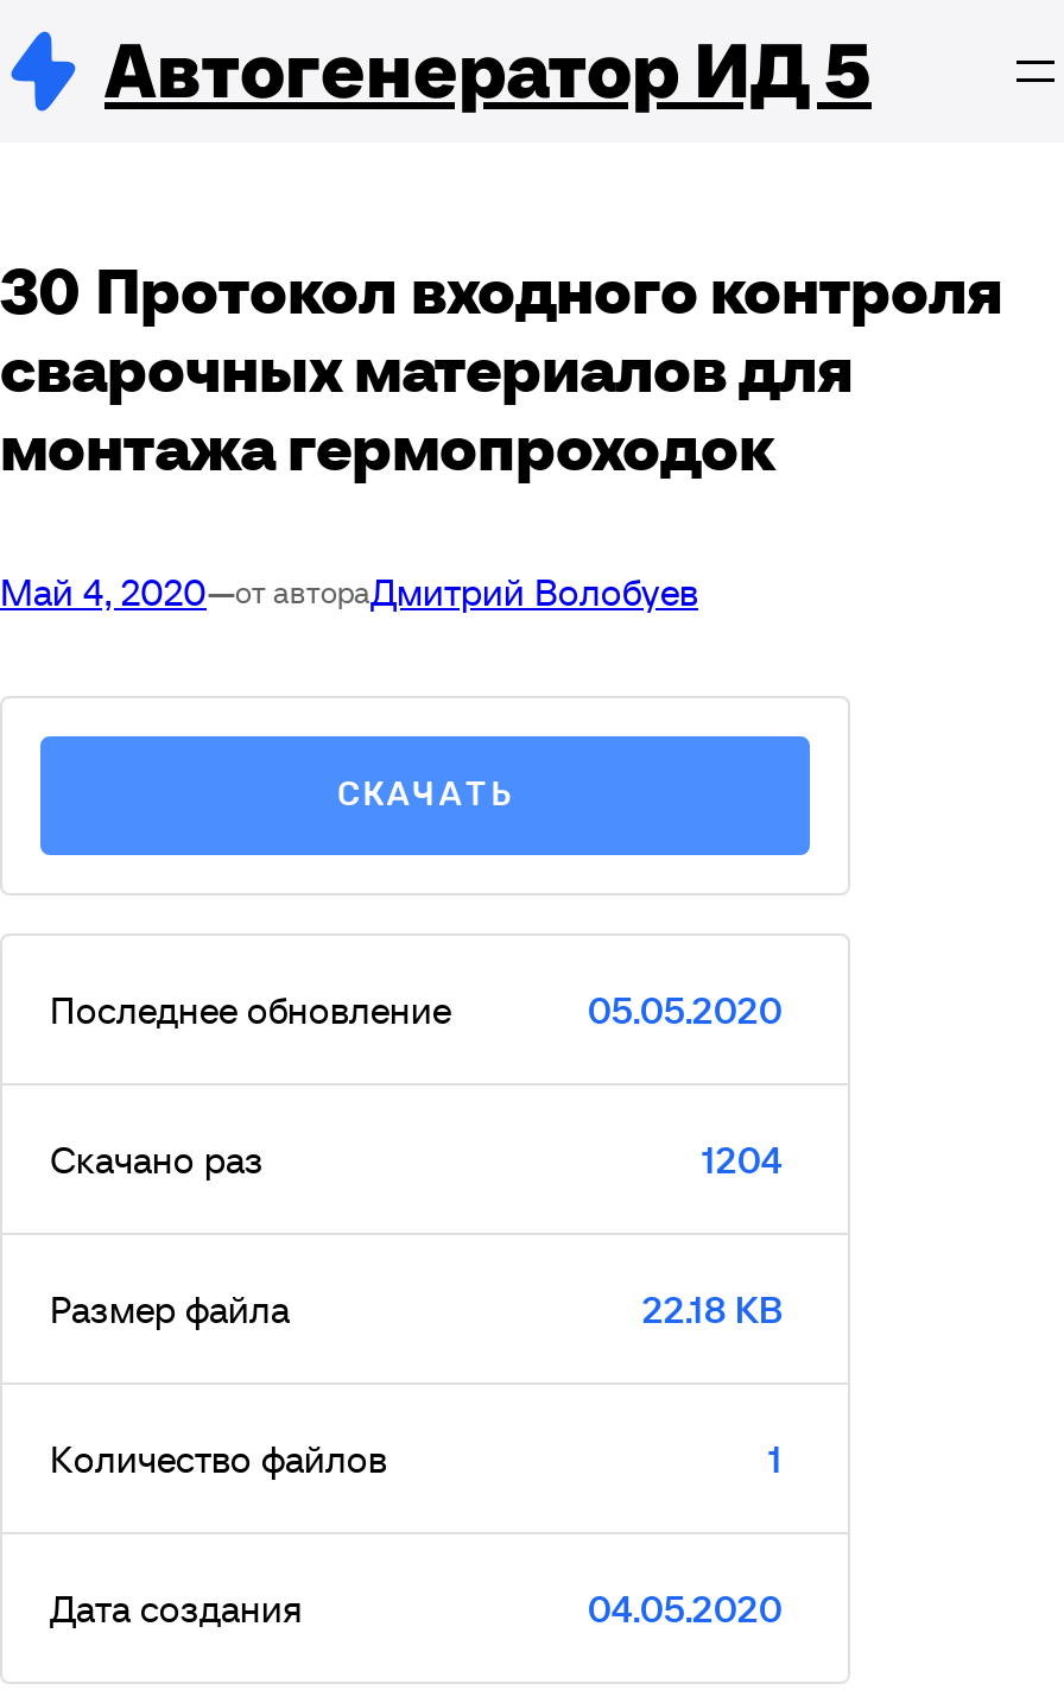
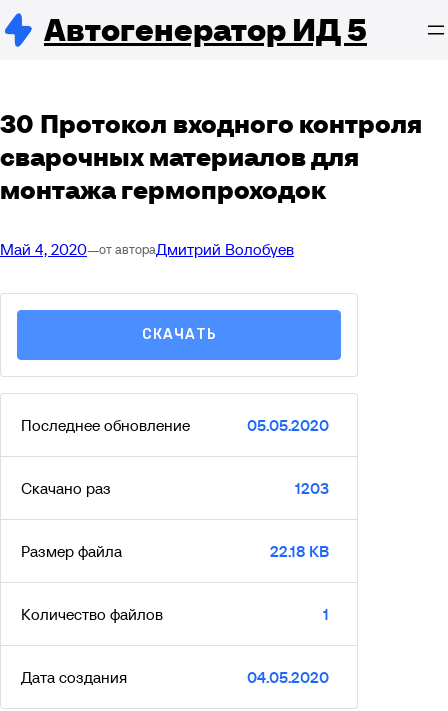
- 1204
+ 1203
